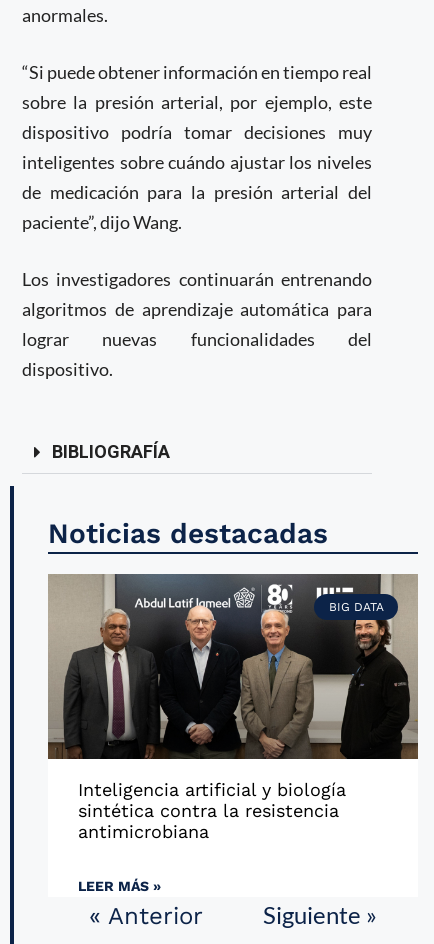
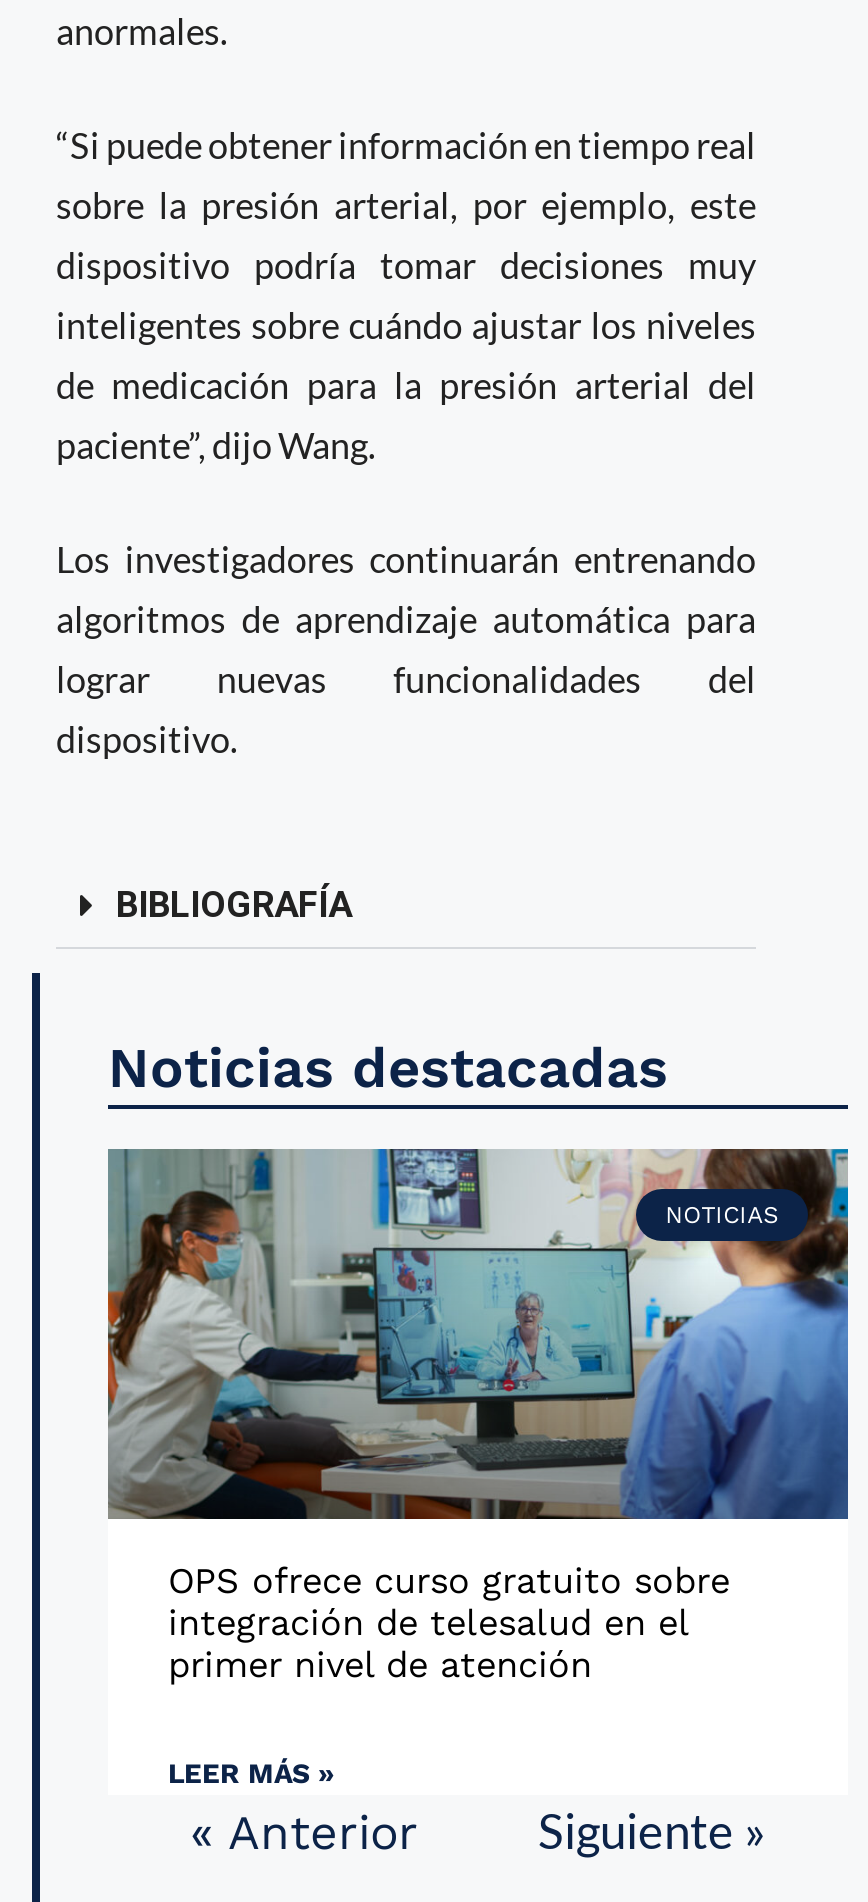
- [image]
- BIG DATA
+ [image]
+ NOTICIAS

- Inteligencia artificial y biología
- sintética contra la resistencia
- antimicrobiana
+ OPS ofrece curso gratuito sobre
+ integración de telesalud en el
+ primer nivel de atención
